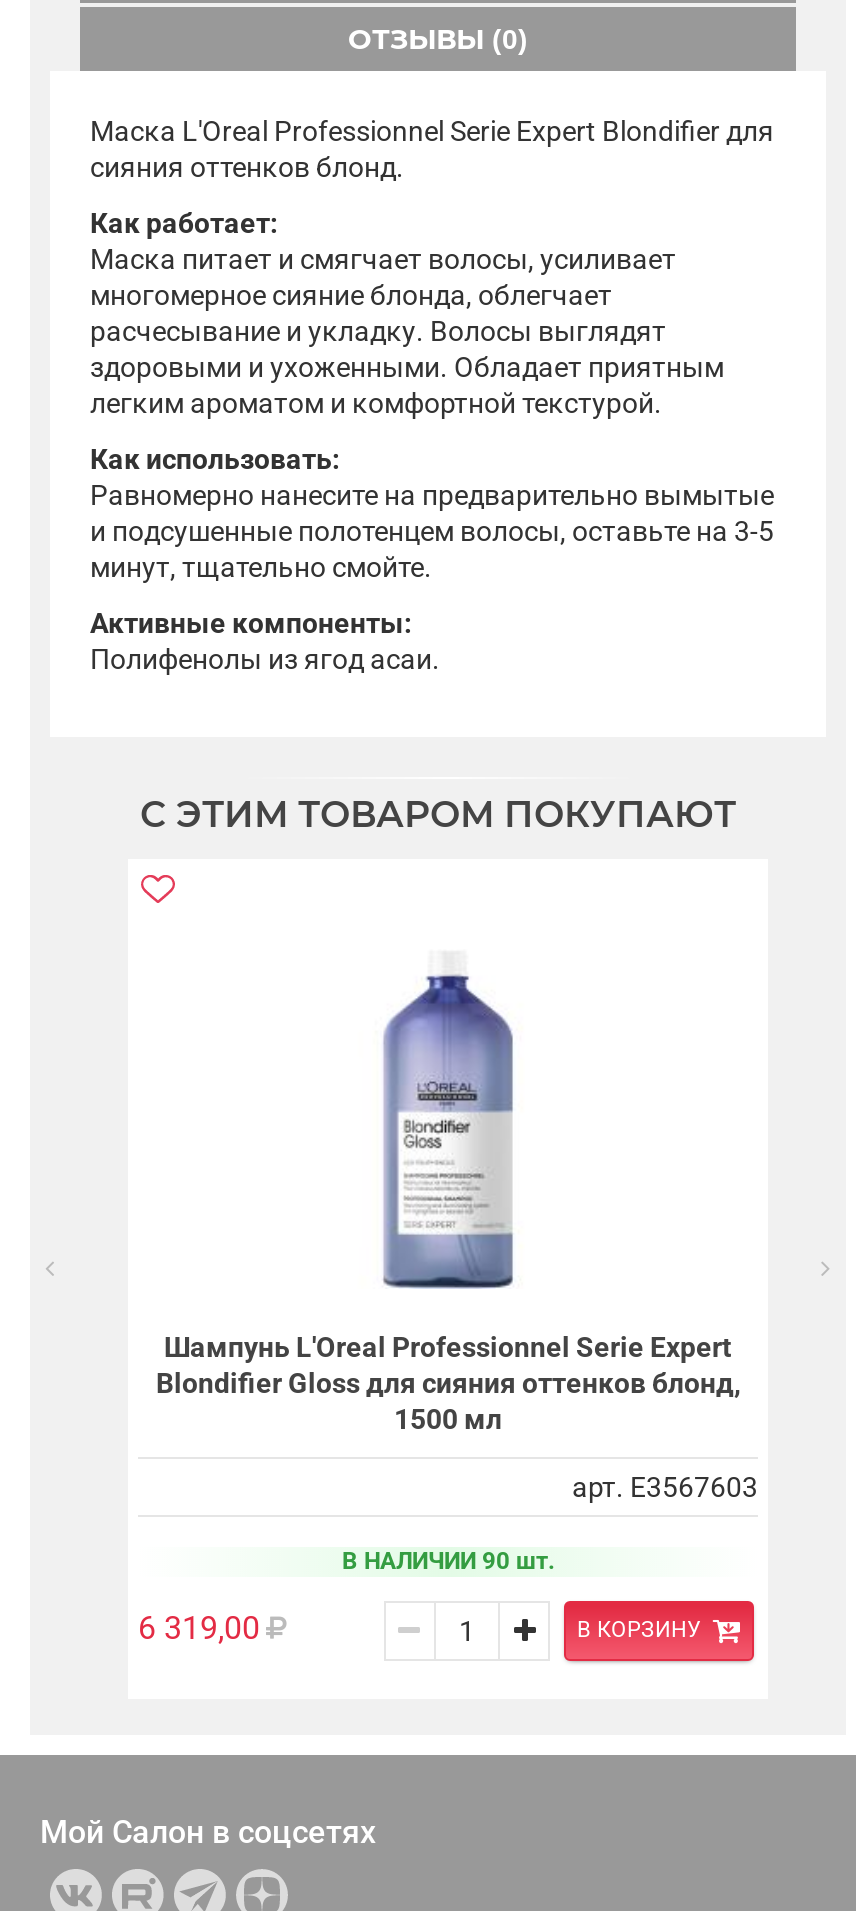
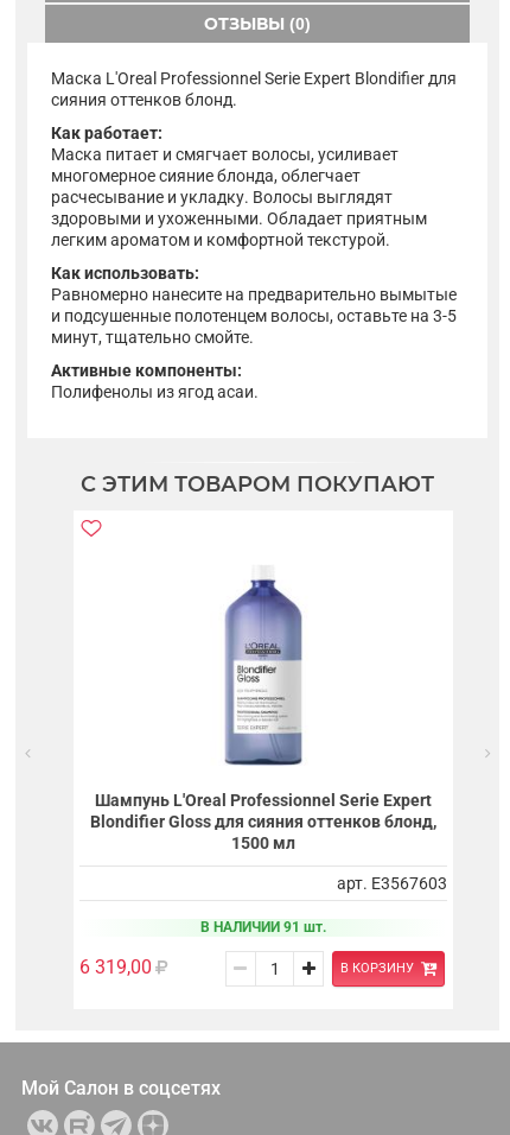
- В НАЛИЧИИ 90 шт.
+ В НАЛИЧИИ 91 шт.
